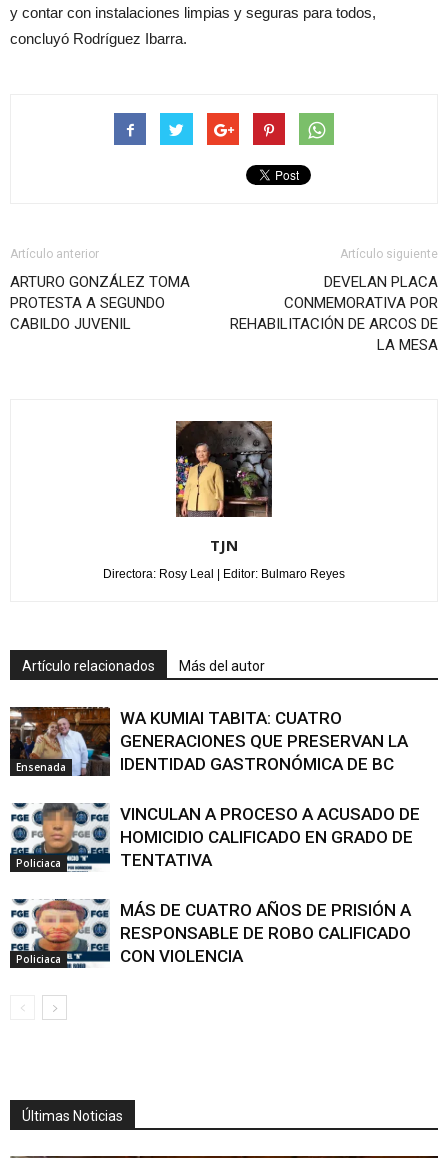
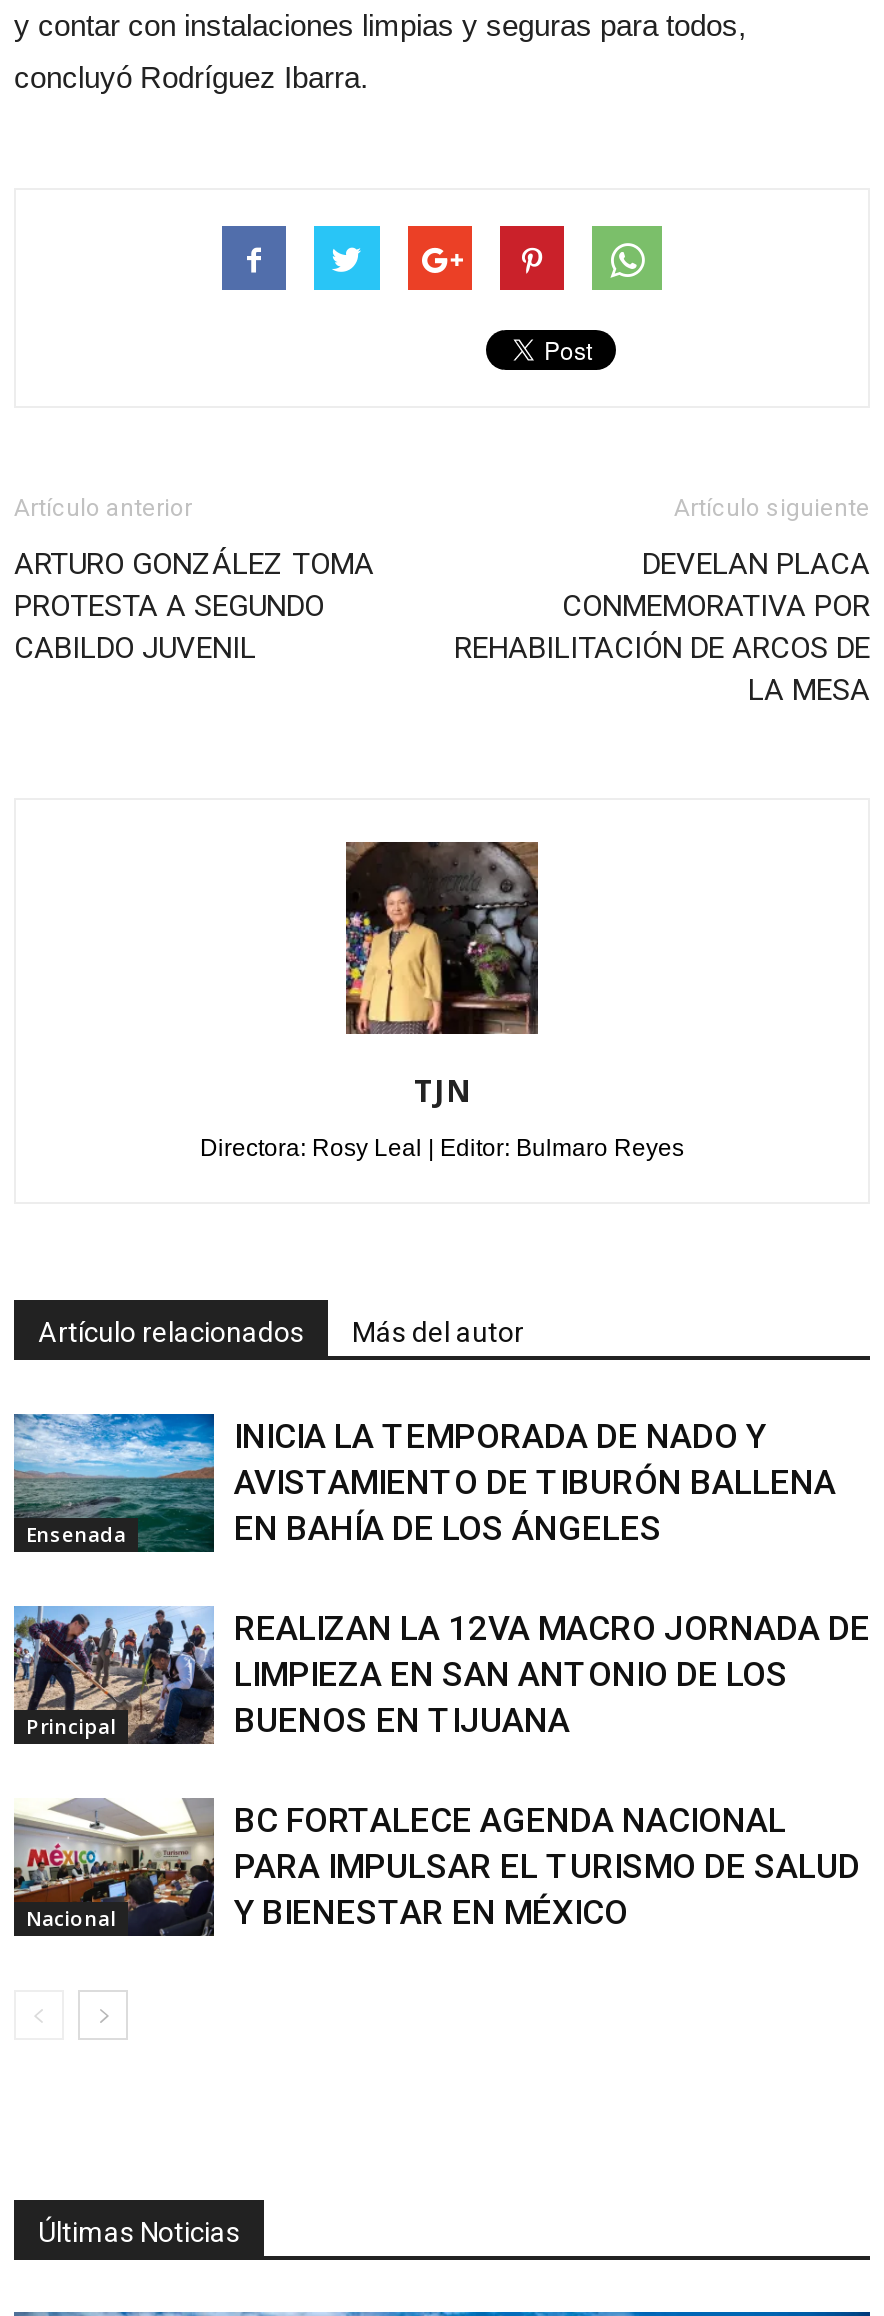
- [image]
- WA KUMIAI TABITA: CUATRO
- GENERACIONES QUE PRESERVAN LA
- IDENTIDAD GASTRONÓMICA DE BC
+ [image]
+ INICIA LA TEMPORADA DE NADO Y
+ AVISTAMIENTO DE TIBURÓN BALLENA
+ EN BAHÍA DE LOS ÁNGELES

- [image]
- Policiaca
+ [image]
+ Principal

- VINCULAN A PROCESO A ACUSADO DE
- HOMICIDIO CALIFICADO EN GRADO DE
- TENTATIVA
+ REALIZAN LA 12VA MACRO JORNADA DE
+ LIMPIEZA EN SAN ANTONIO DE LOS
+ BUENOS EN TIJUANA

- [image]
- Policiaca
+ [image]
+ Nacional

- MÁS DE CUATRO AÑOS DE PRISIÓN A
- RESPONSABLE DE ROBO CALIFICADO
- CON VIOLENCIA
+ BC FORTALECE AGENDA NACIONAL
+ PARA IMPULSAR EL TURISMO DE SALUD
+ Y BIENESTAR EN MÉXICO
